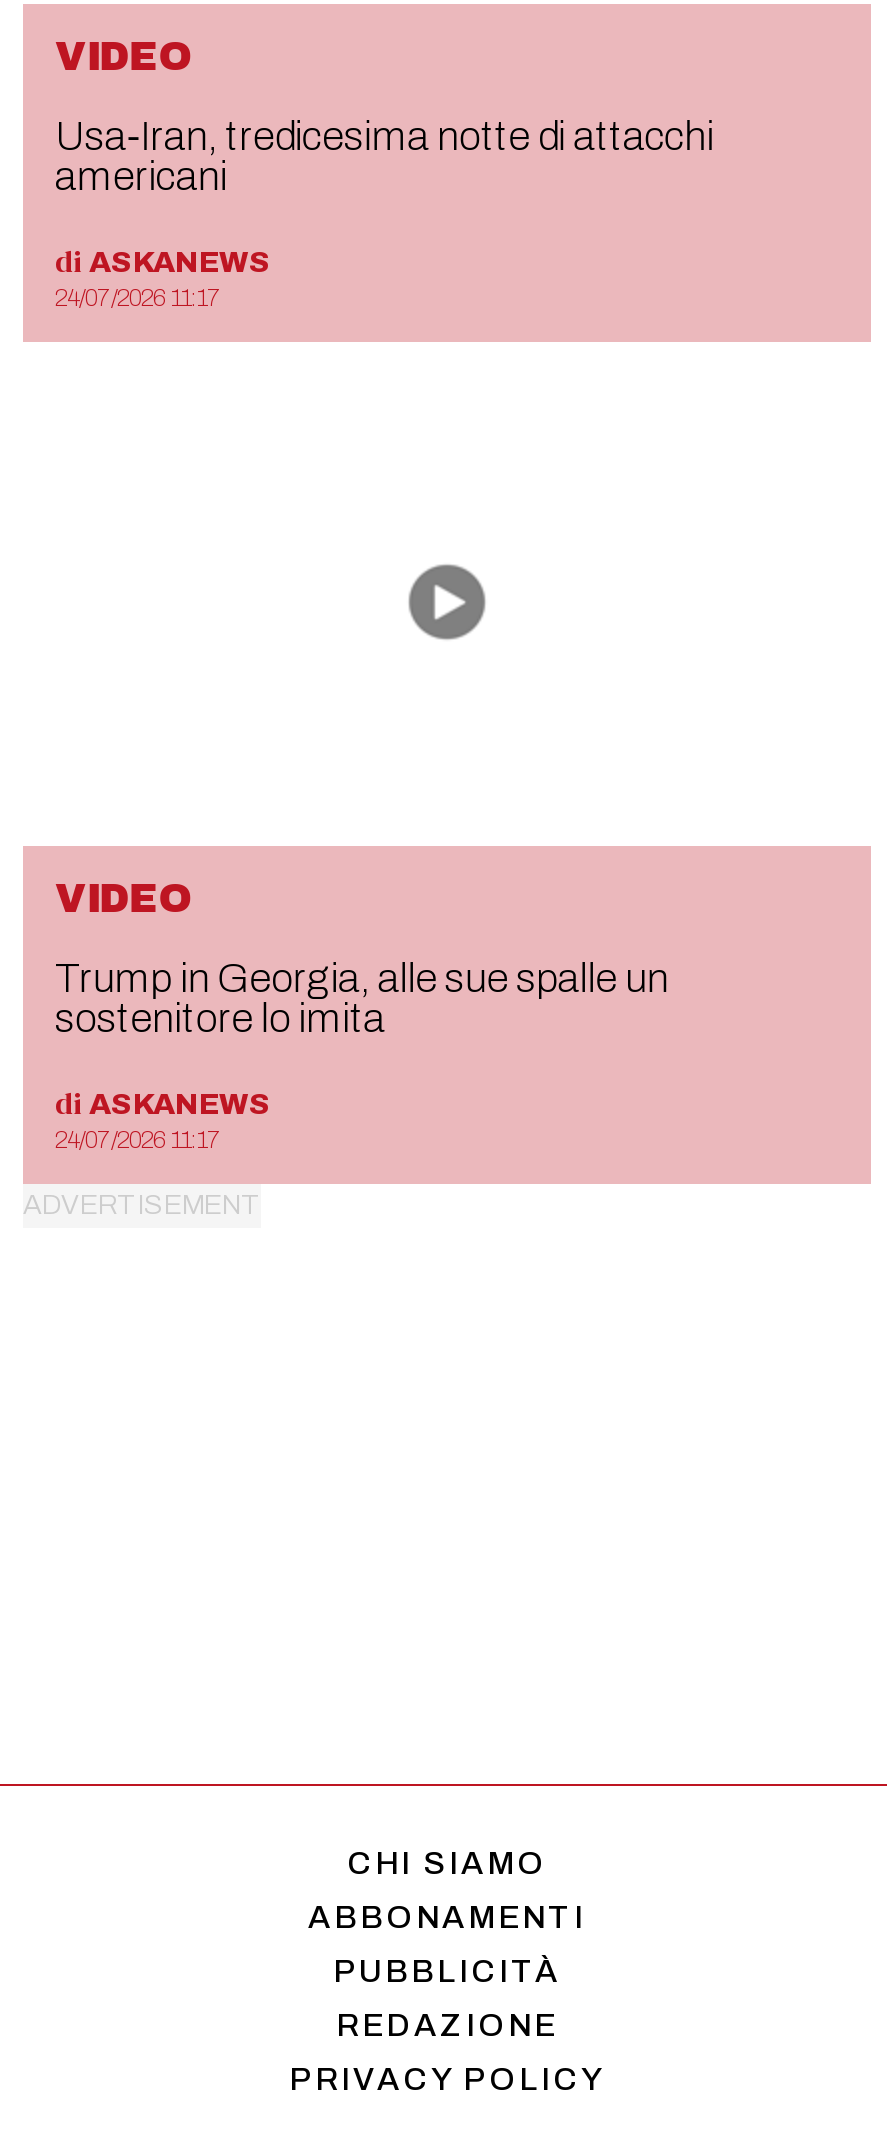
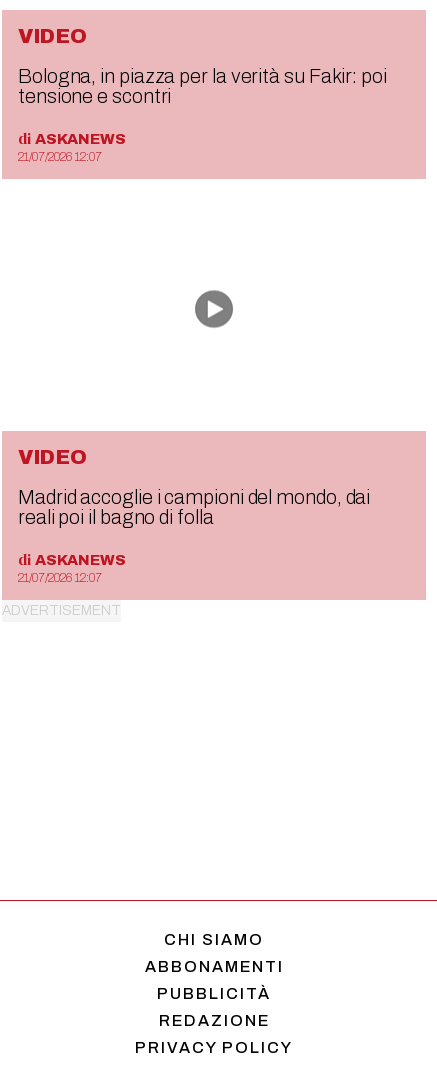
- Usa-Iran, tredicesima notte di attacchi
- americani
+ Bologna, in piazza per la verità su Fakir: poi
+ tensione e scontri

- 24/07/2026 11:17
+ 21/07/2026 12:07

- Trump in Georgia, alle sue spalle un
- sostenitore lo imita
+ Madrid accoglie i campioni del mondo, dai
+ reali poi il bagno di folla

- 24/07/2026 11:17
+ 21/07/2026 12:07
